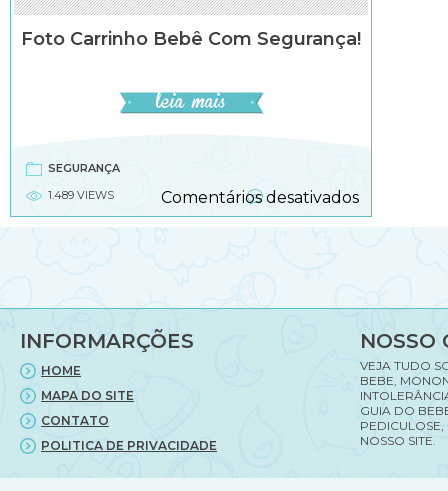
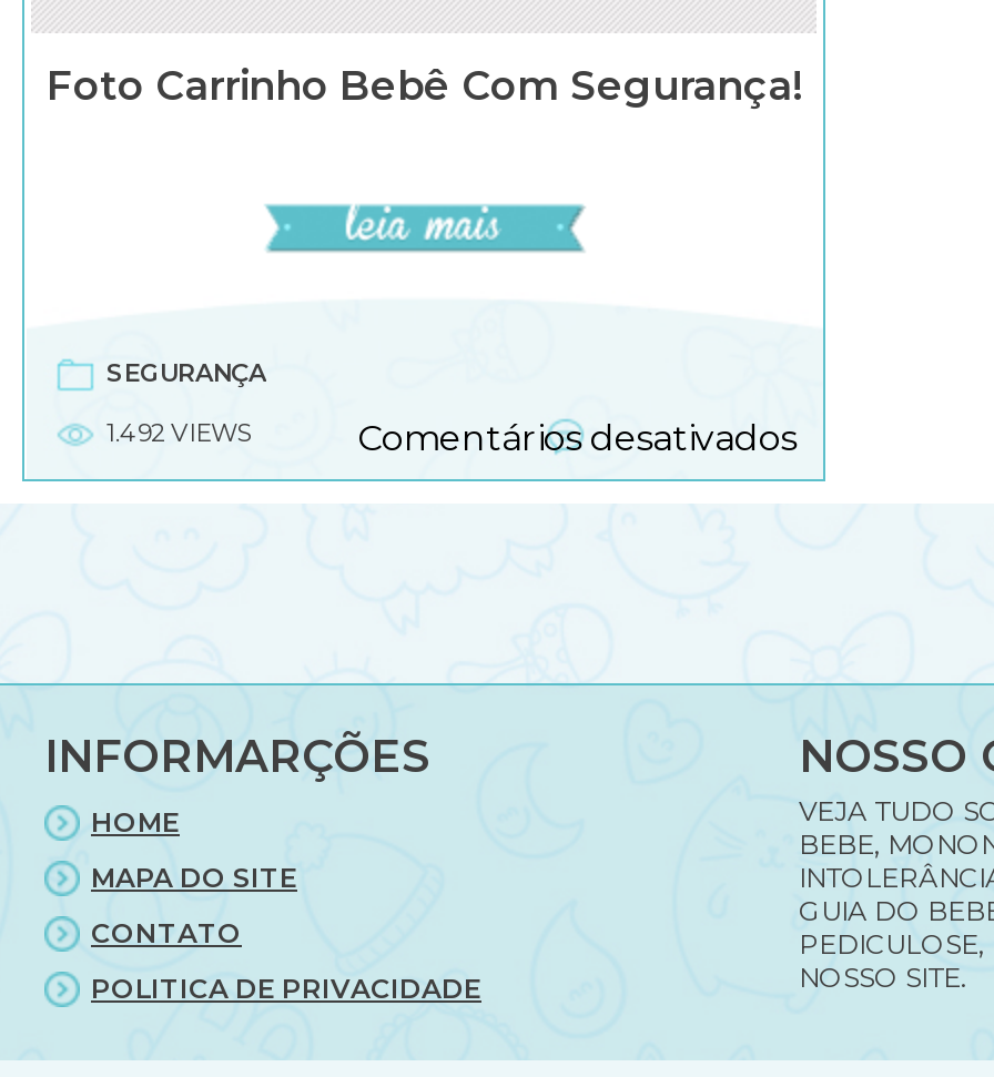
- 1.489 VIEWS
+ 1.492 VIEWS
